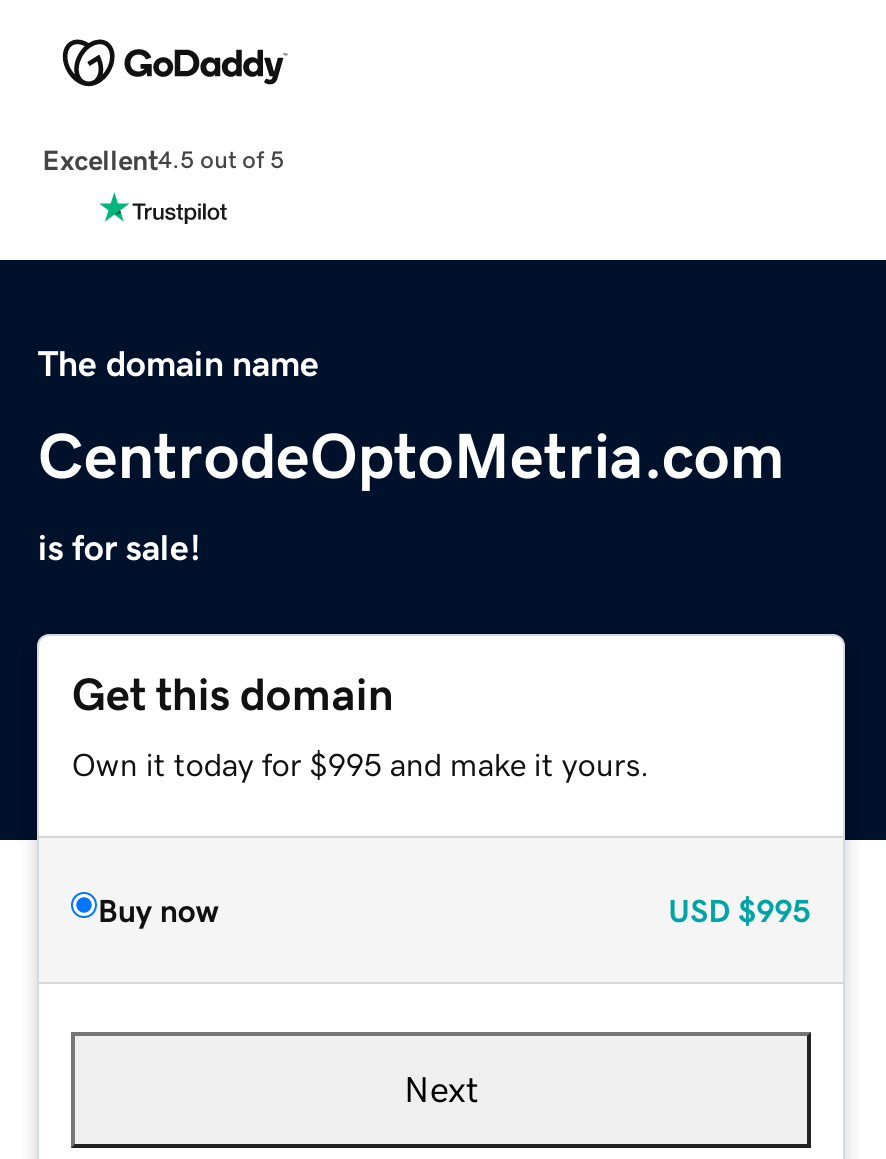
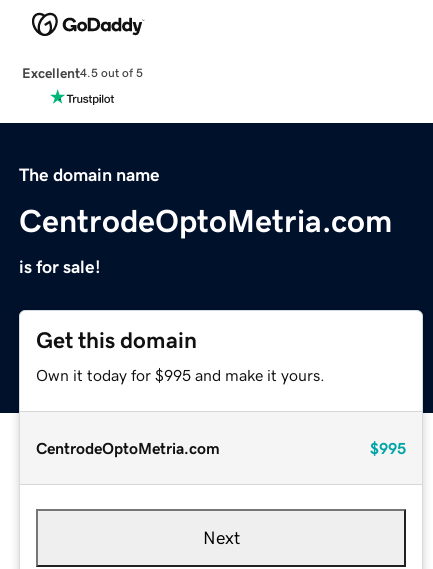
- Buy now
- USD $995
+ CentrodeOptoMetria.com
+ $995
